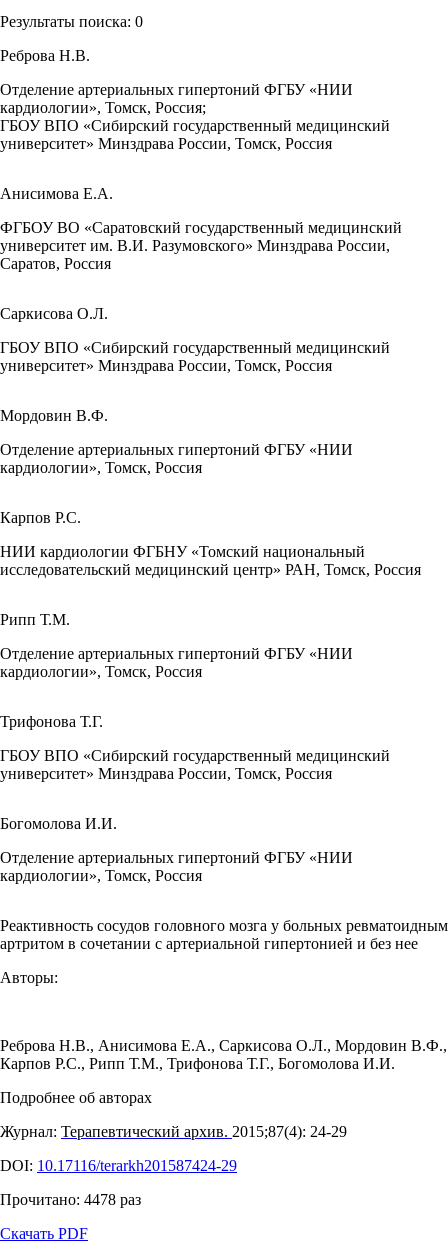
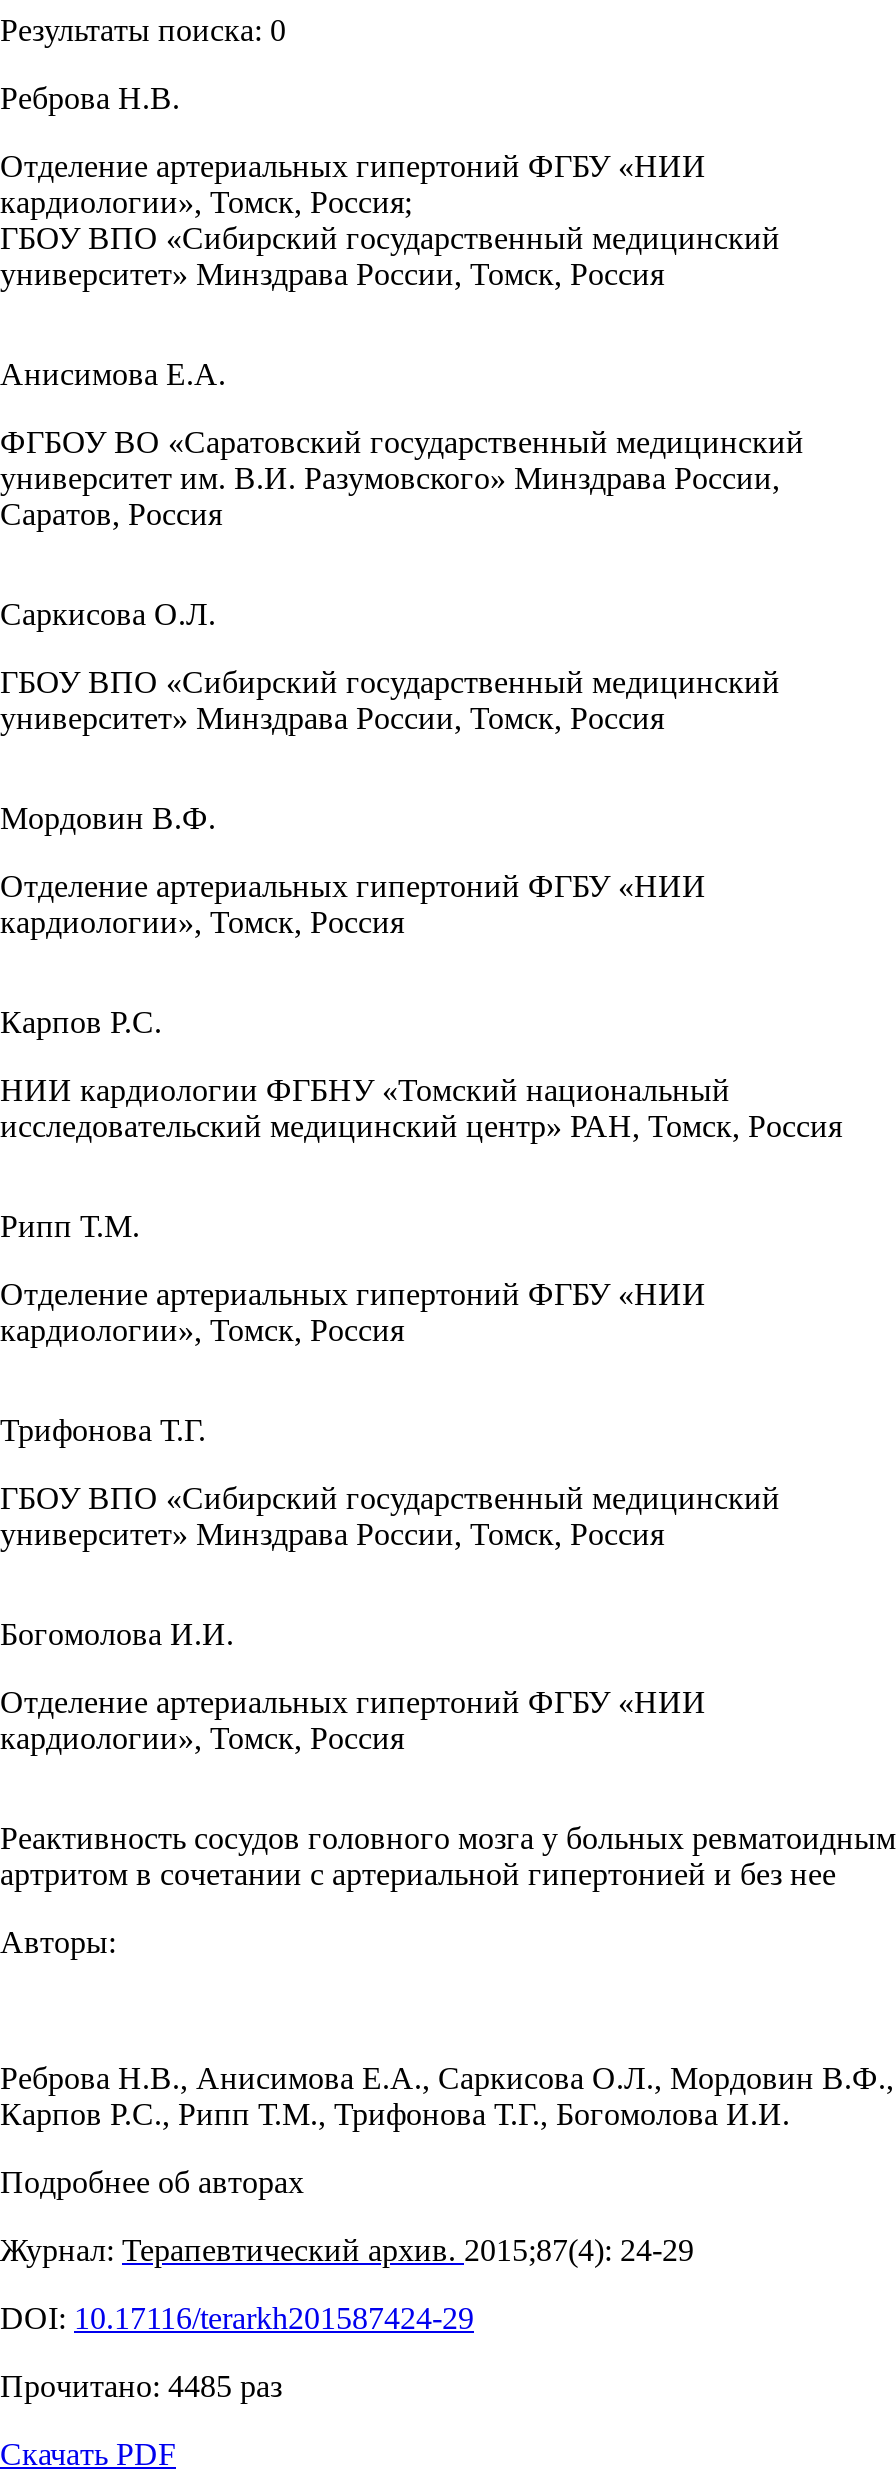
- Прочитано: 4478 раз
+ Прочитано: 4485 раз
